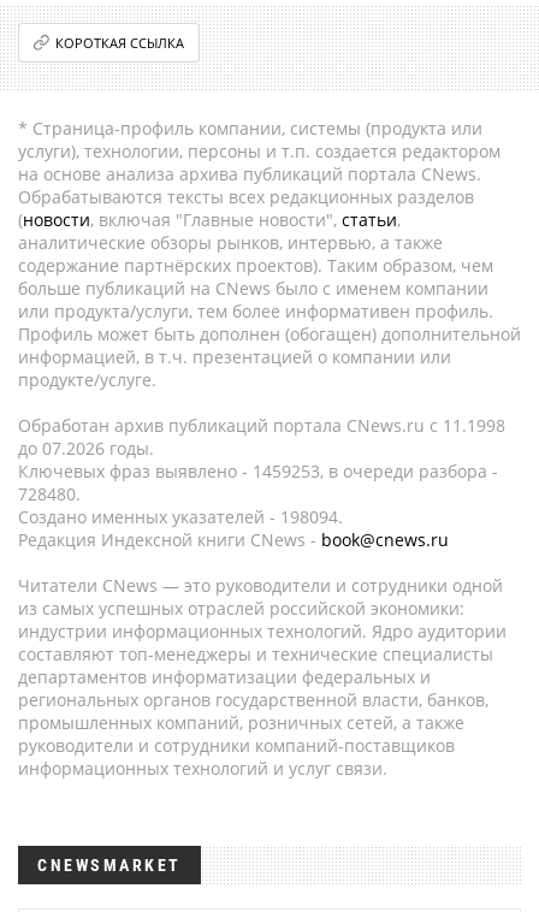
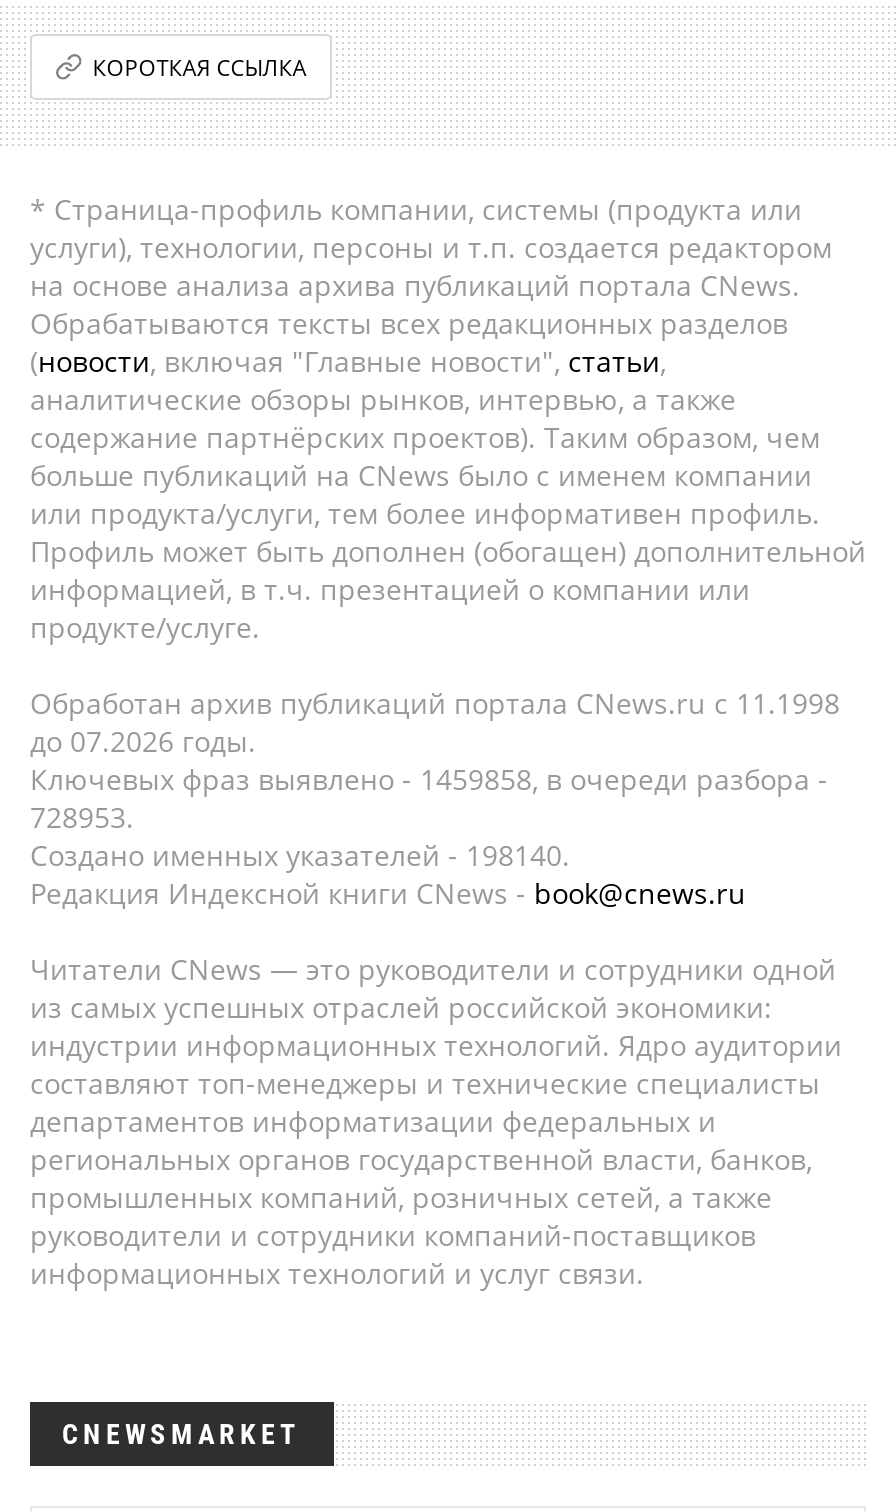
- Ключевых фраз выявлено - 1459253, в очереди разбора -
+ Ключевых фраз выявлено - 1459858, в очереди разбора -

- 728480.
+ 728953.

- Создано именных указателей - 198094.
+ Создано именных указателей - 198140.
